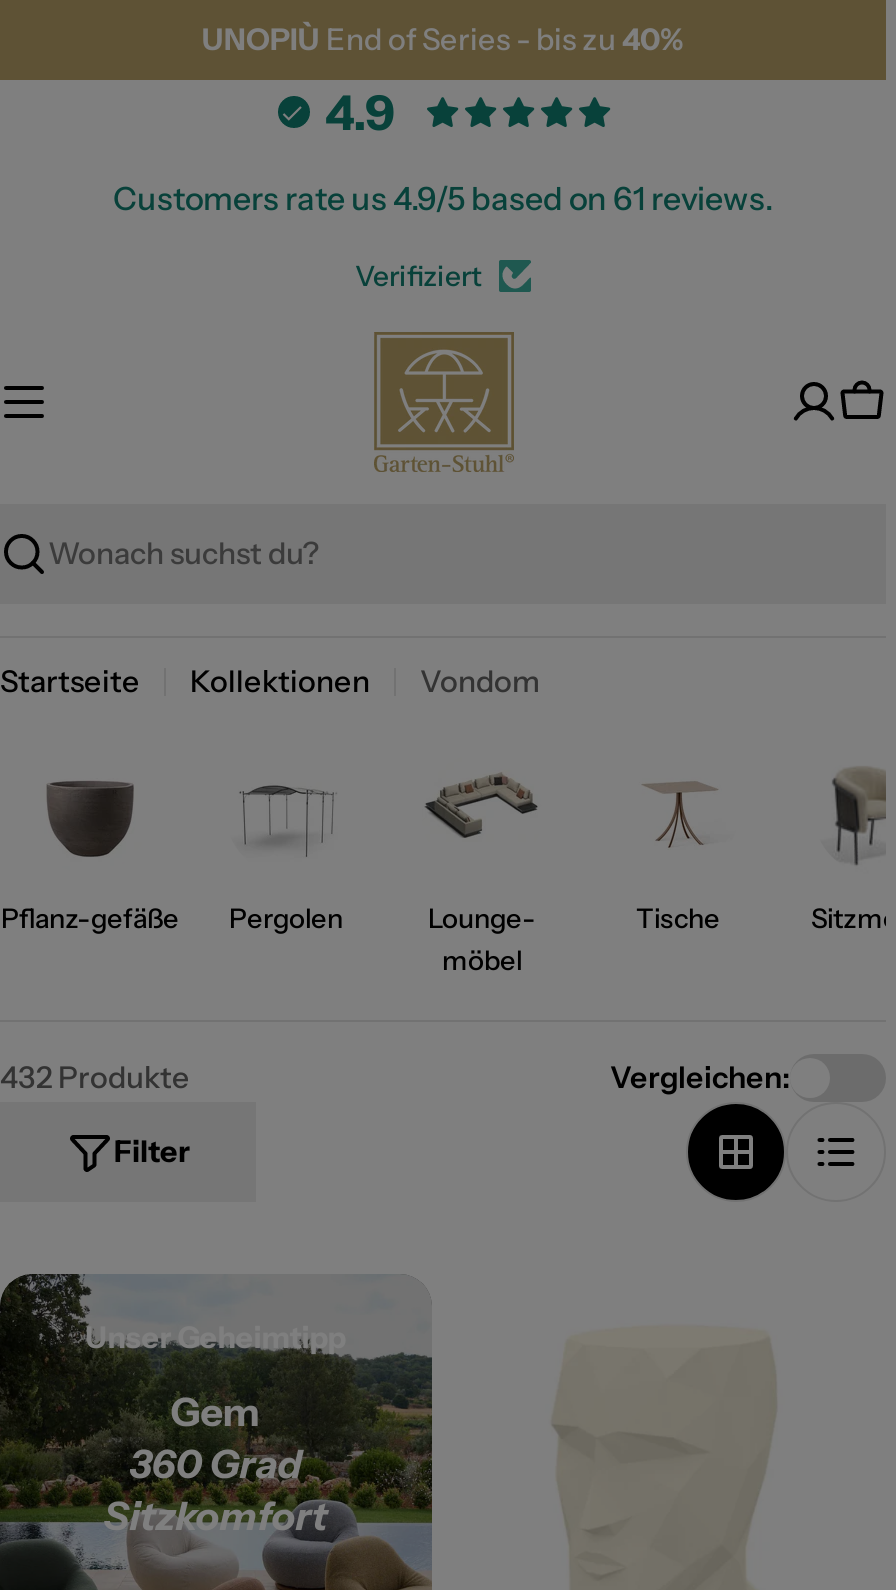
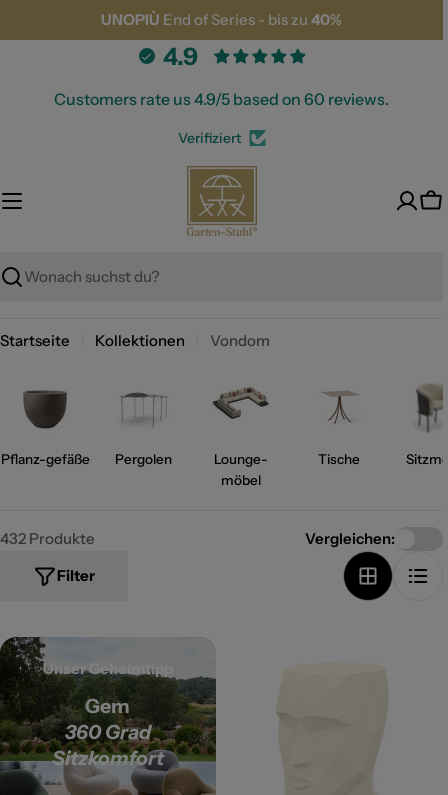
- Customers rate us 4.9/5 based on 61 reviews.
+ Customers rate us 4.9/5 based on 60 reviews.
